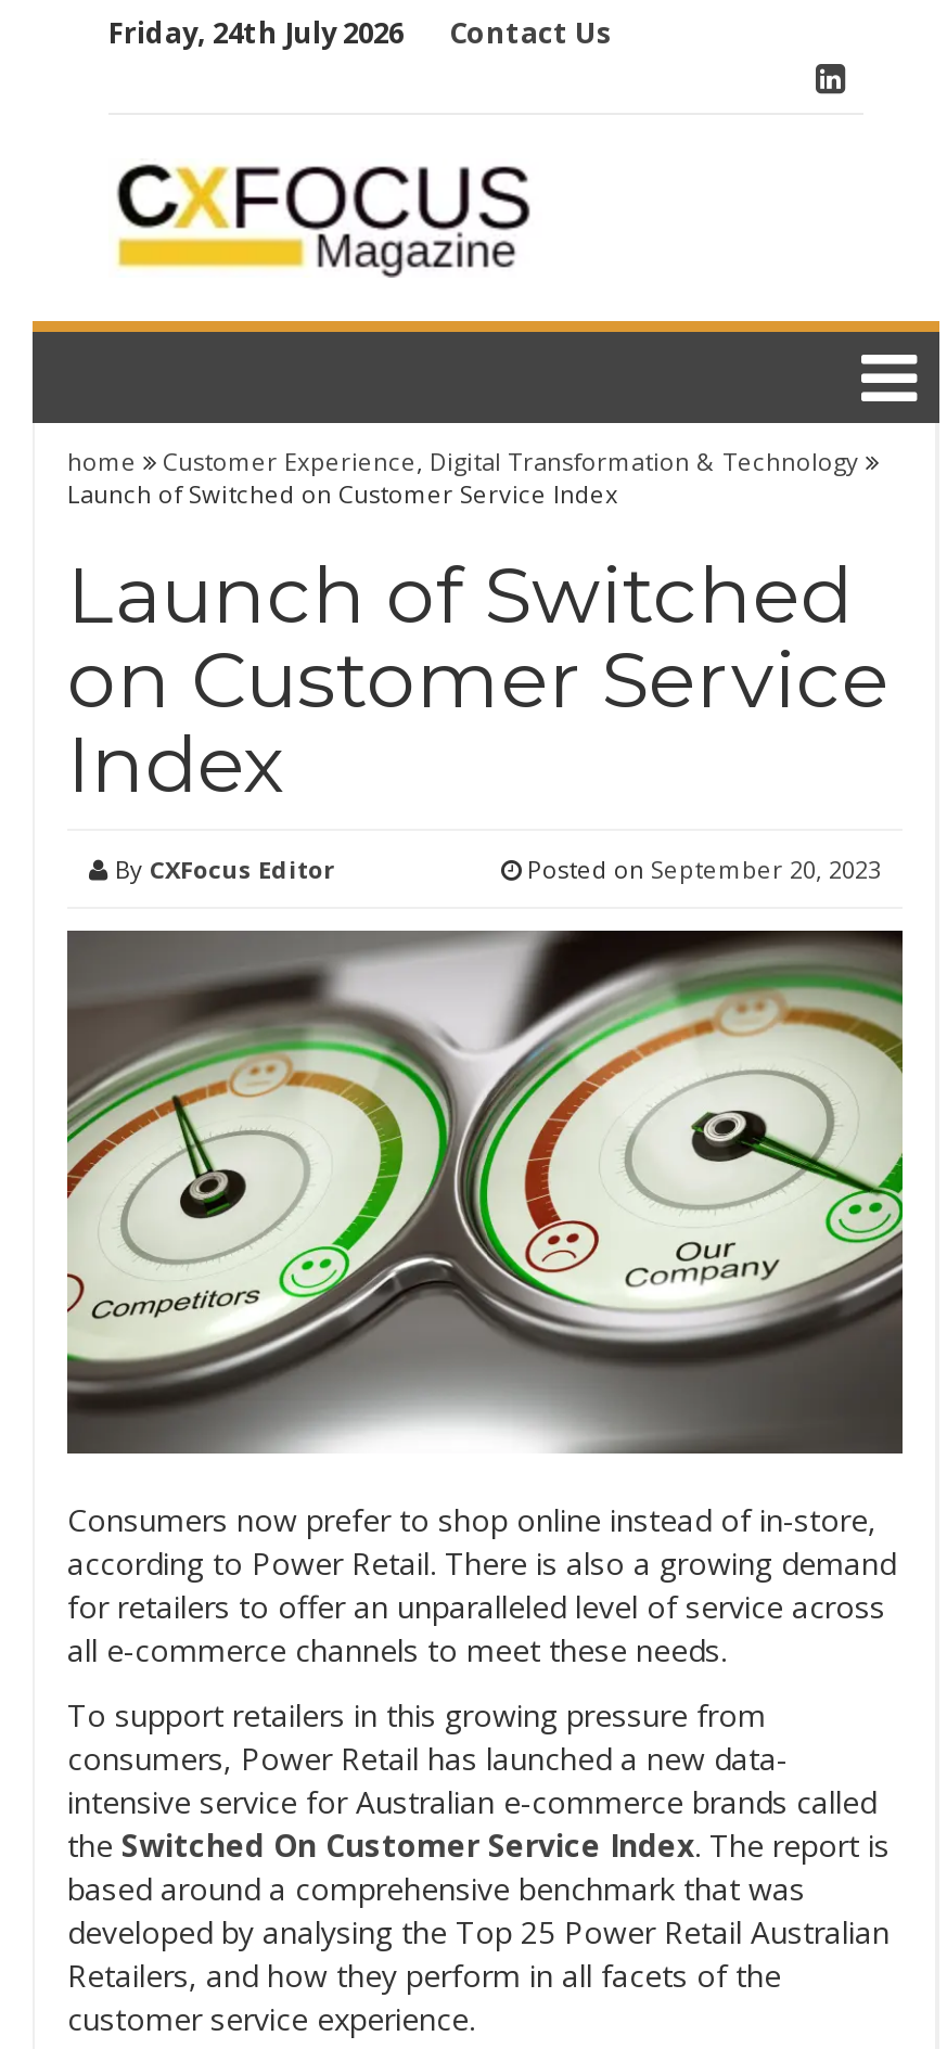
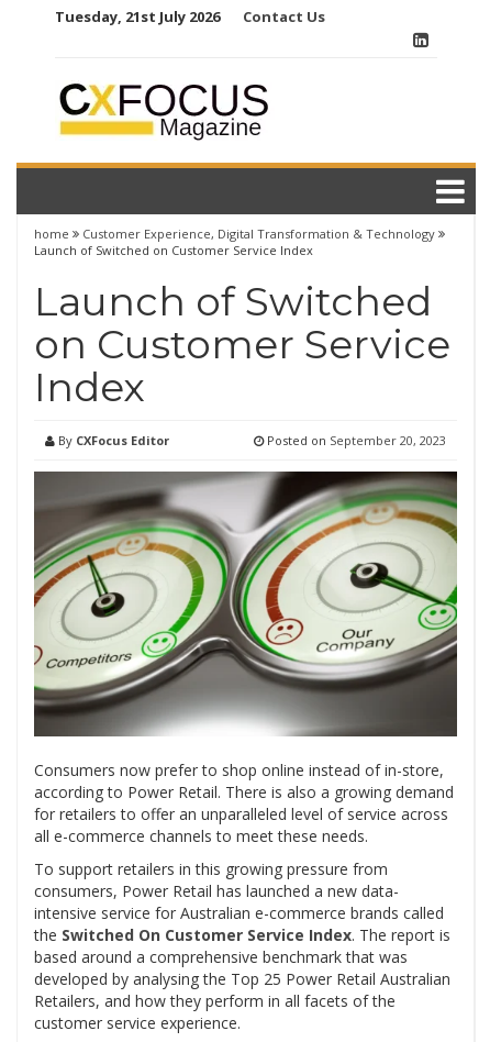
- Friday, 24th July 2026
+ Tuesday, 21st July 2026
